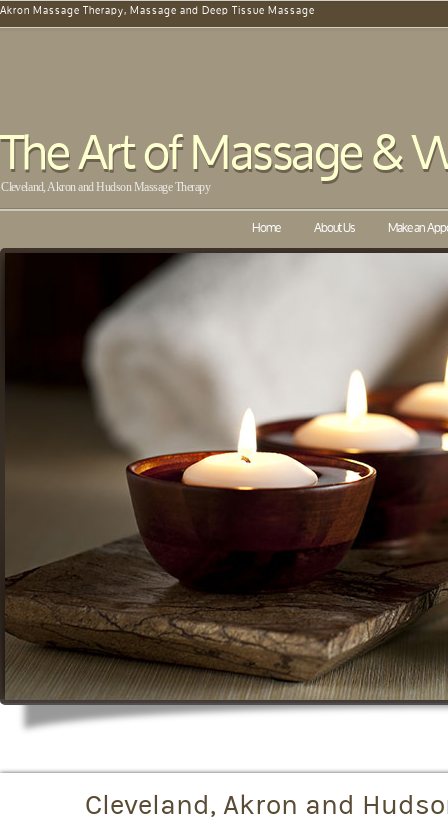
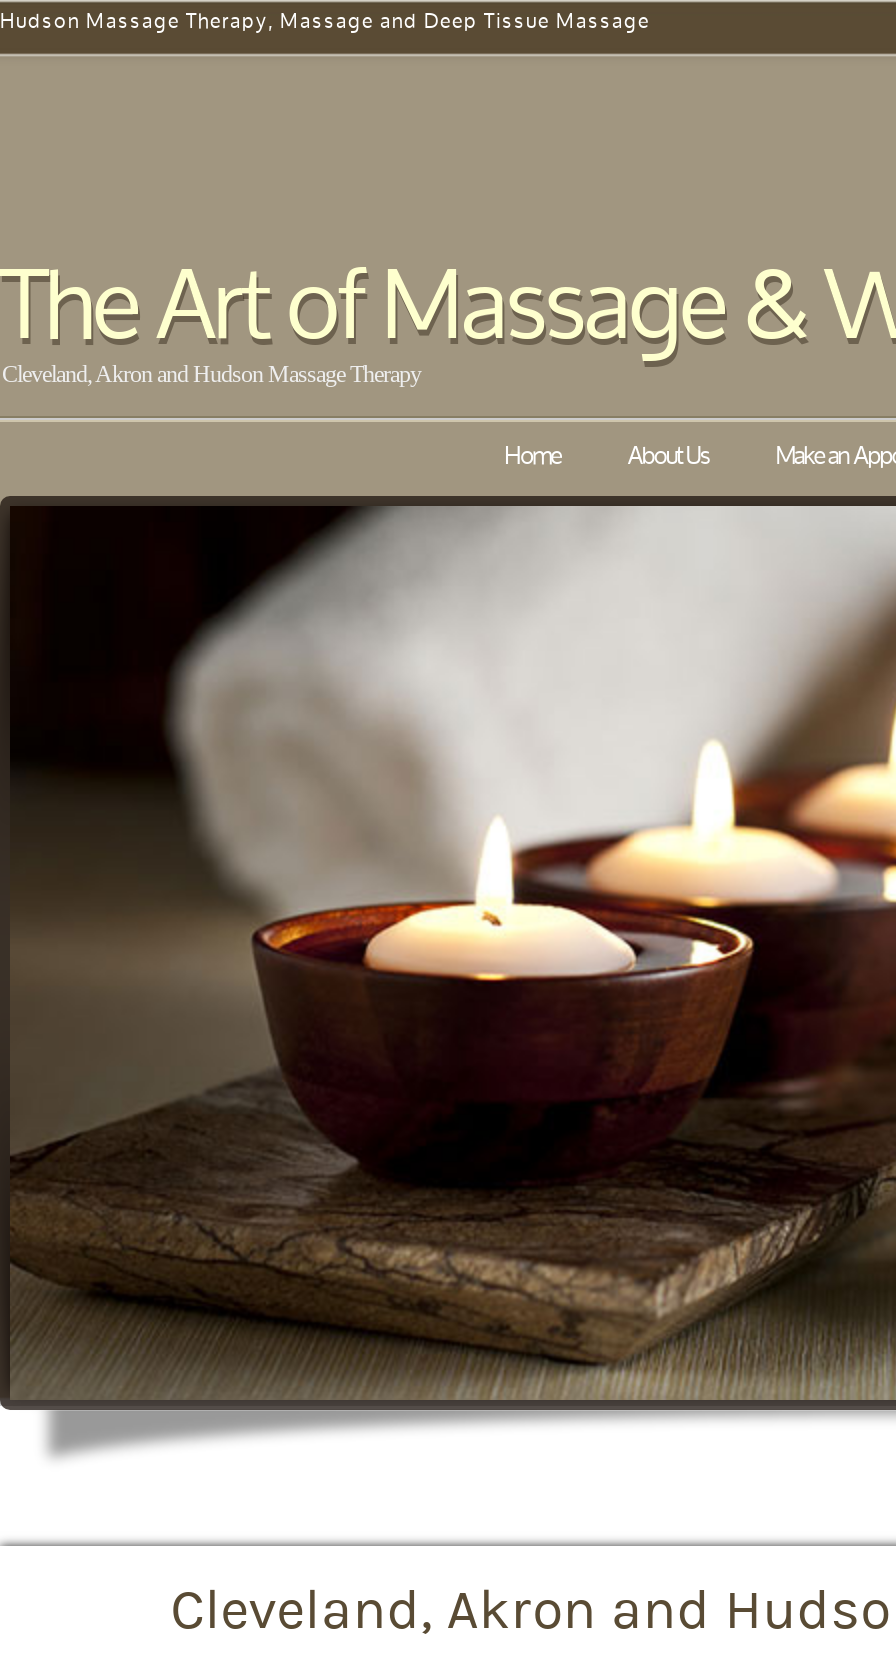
- Akron Massage Therapy, Massage and Deep Tissue Massage
+ Hudson Massage Therapy, Massage and Deep Tissue Massage
